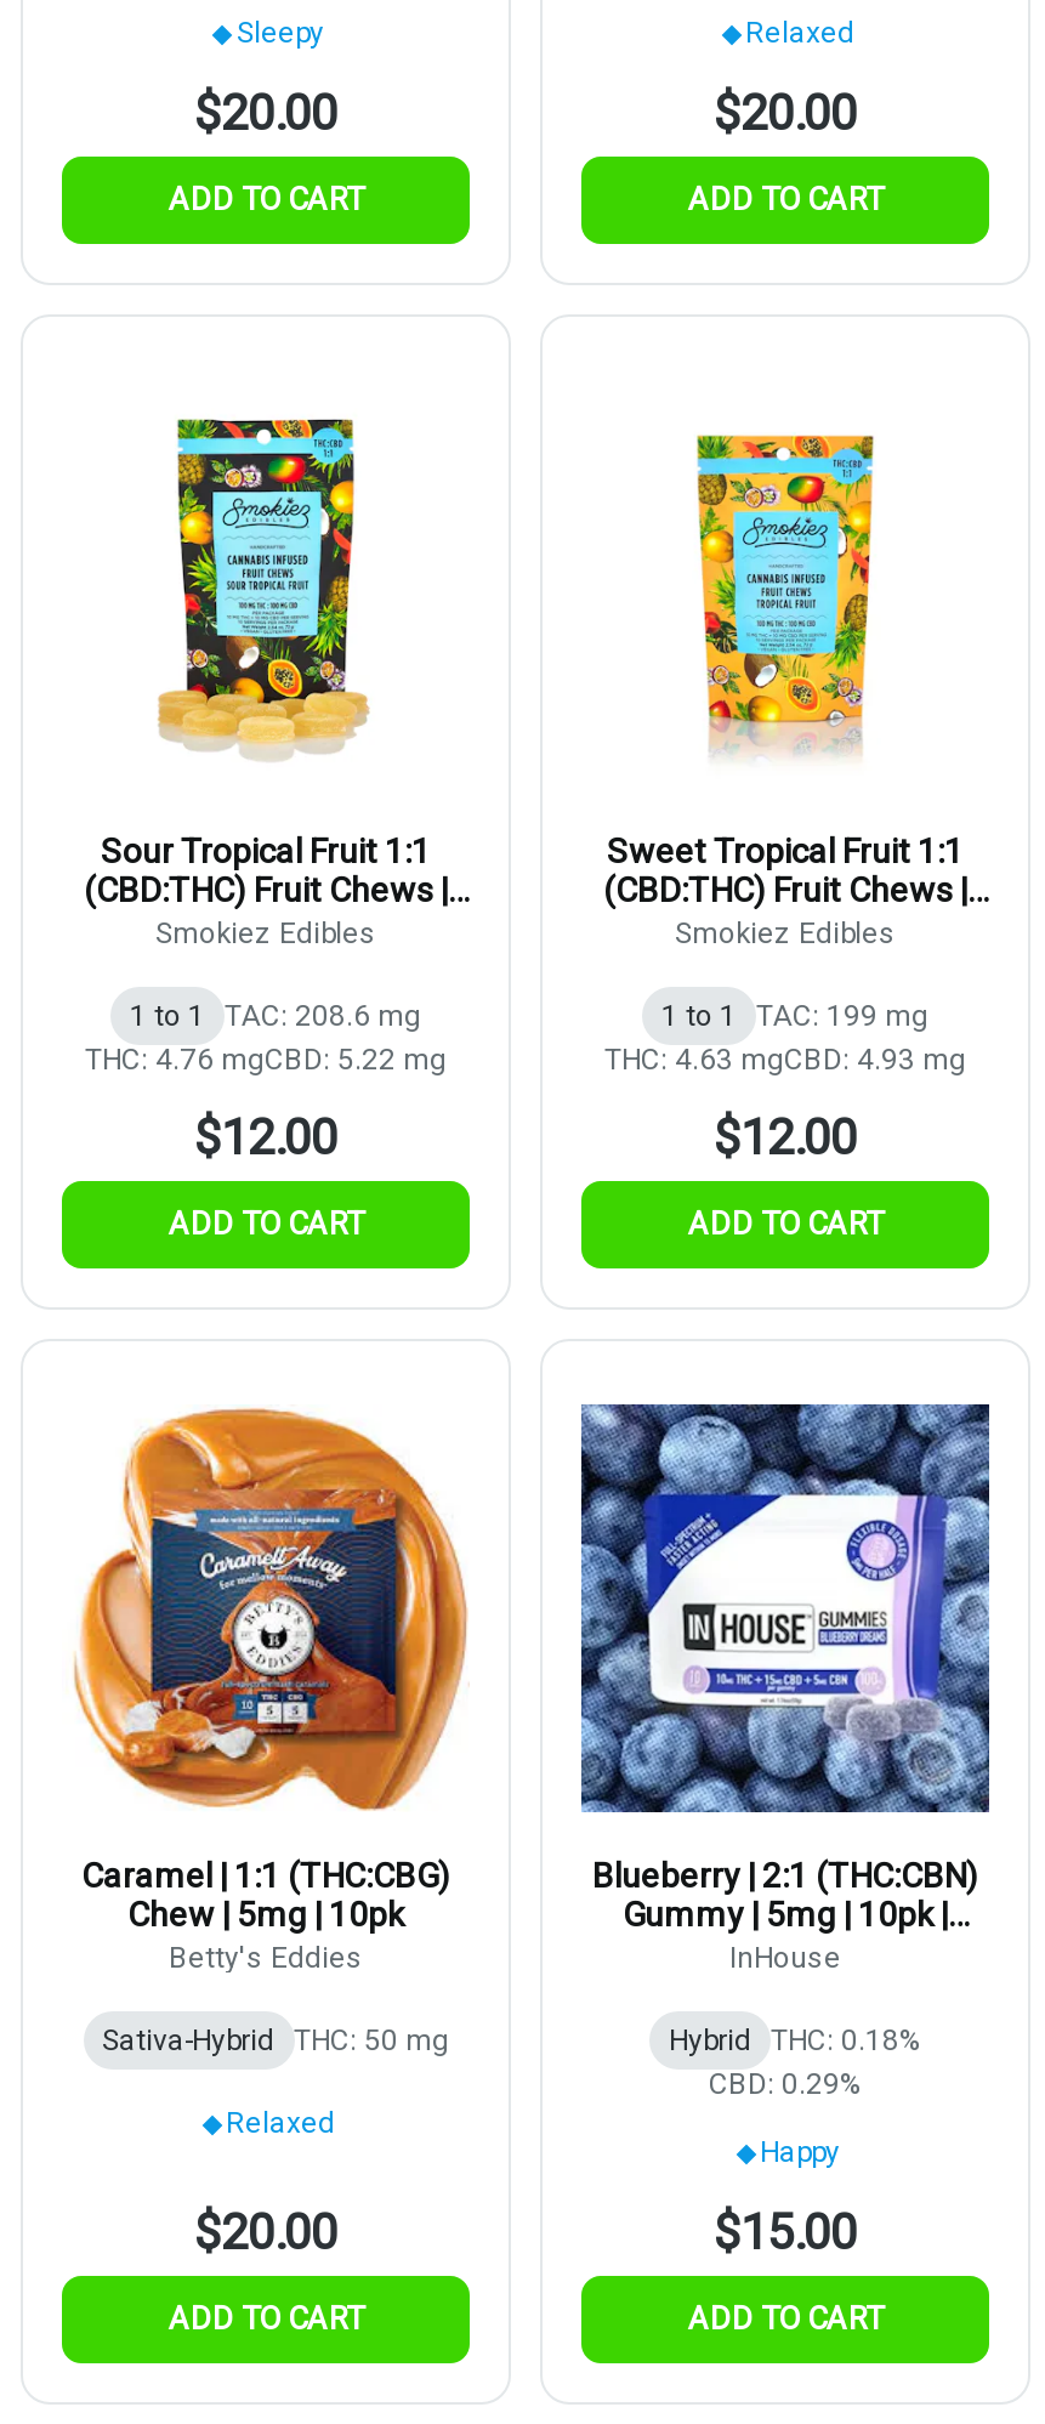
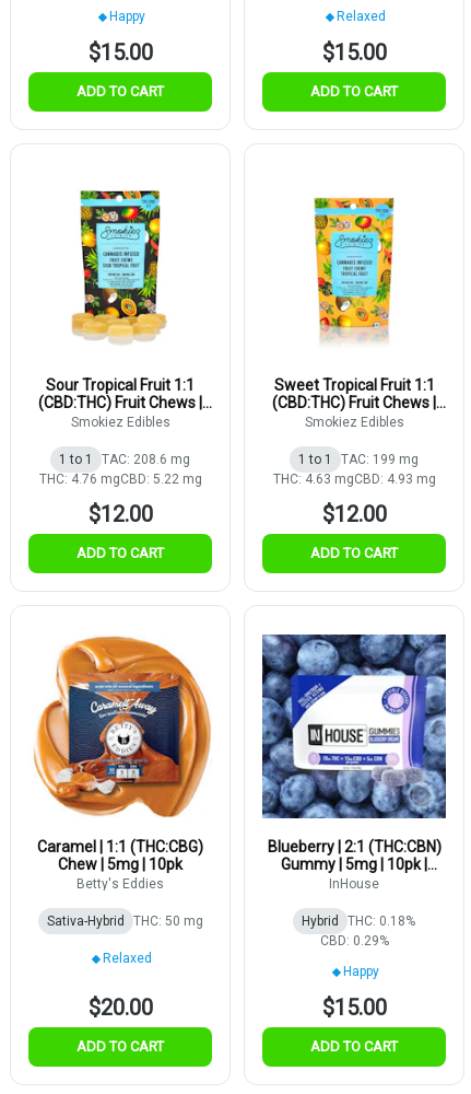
- Sleepy
+ Happy

- $20.00
+ $15.00

- $20.00
+ $15.00
